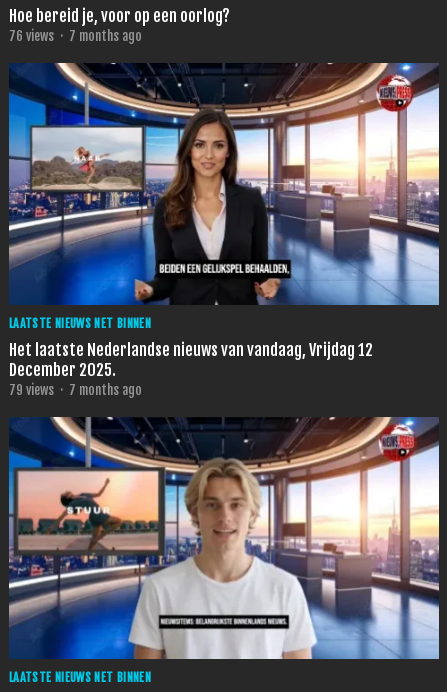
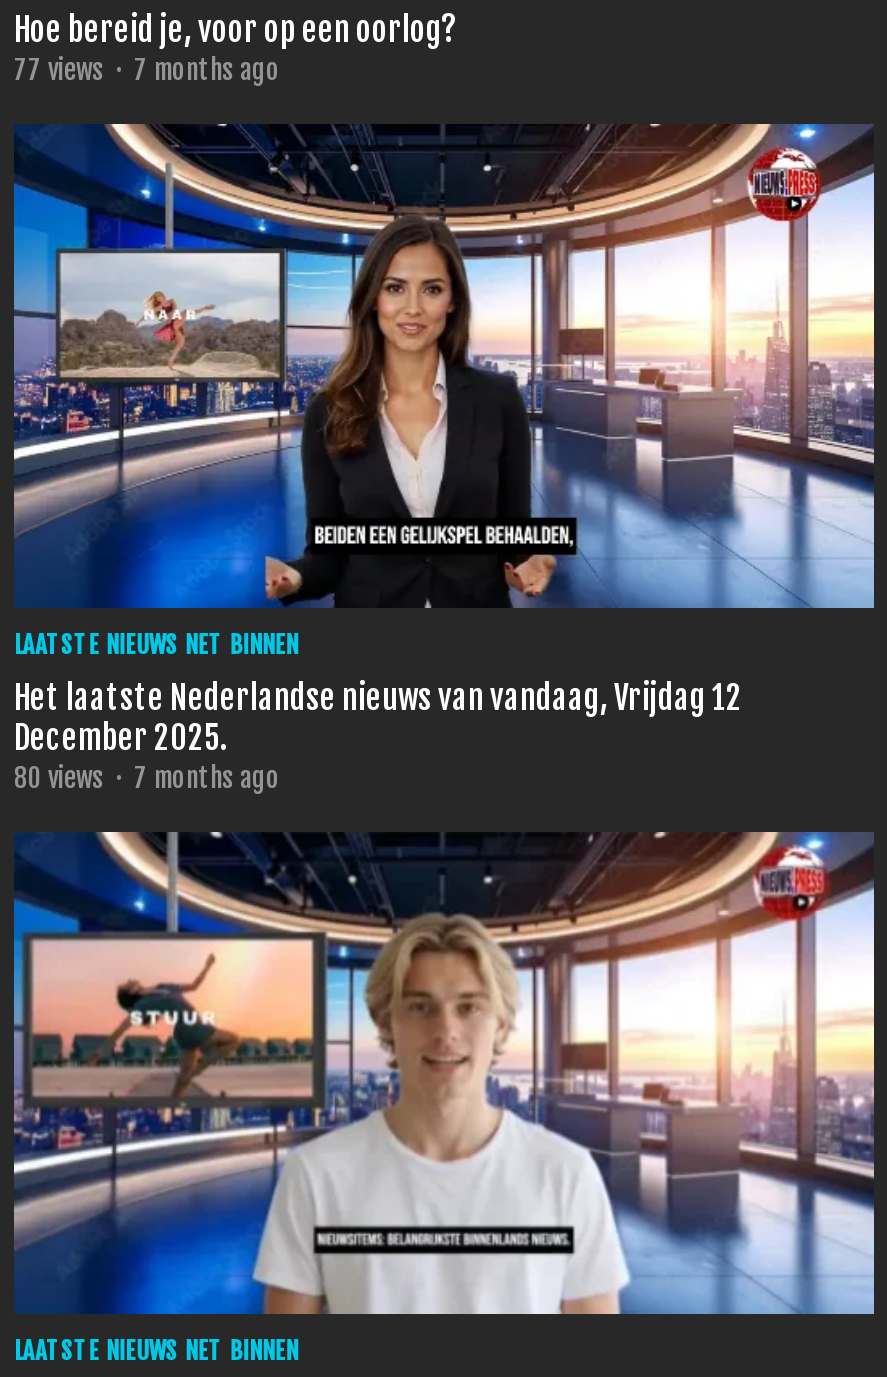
- 76 views · 7 months ago
+ 77 views · 7 months ago

- 79 views · 7 months ago
+ 80 views · 7 months ago
